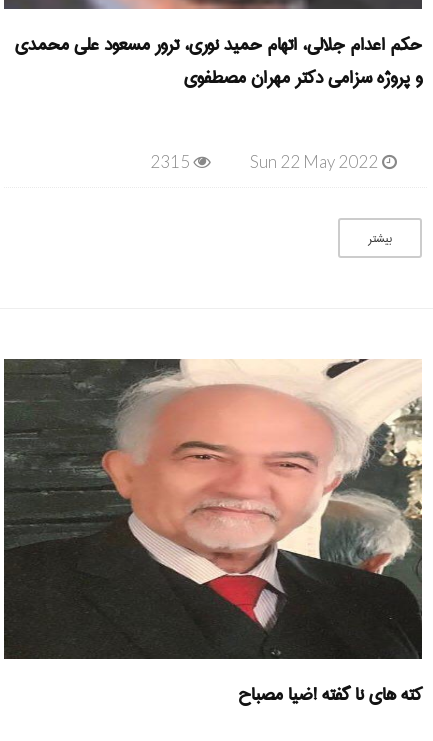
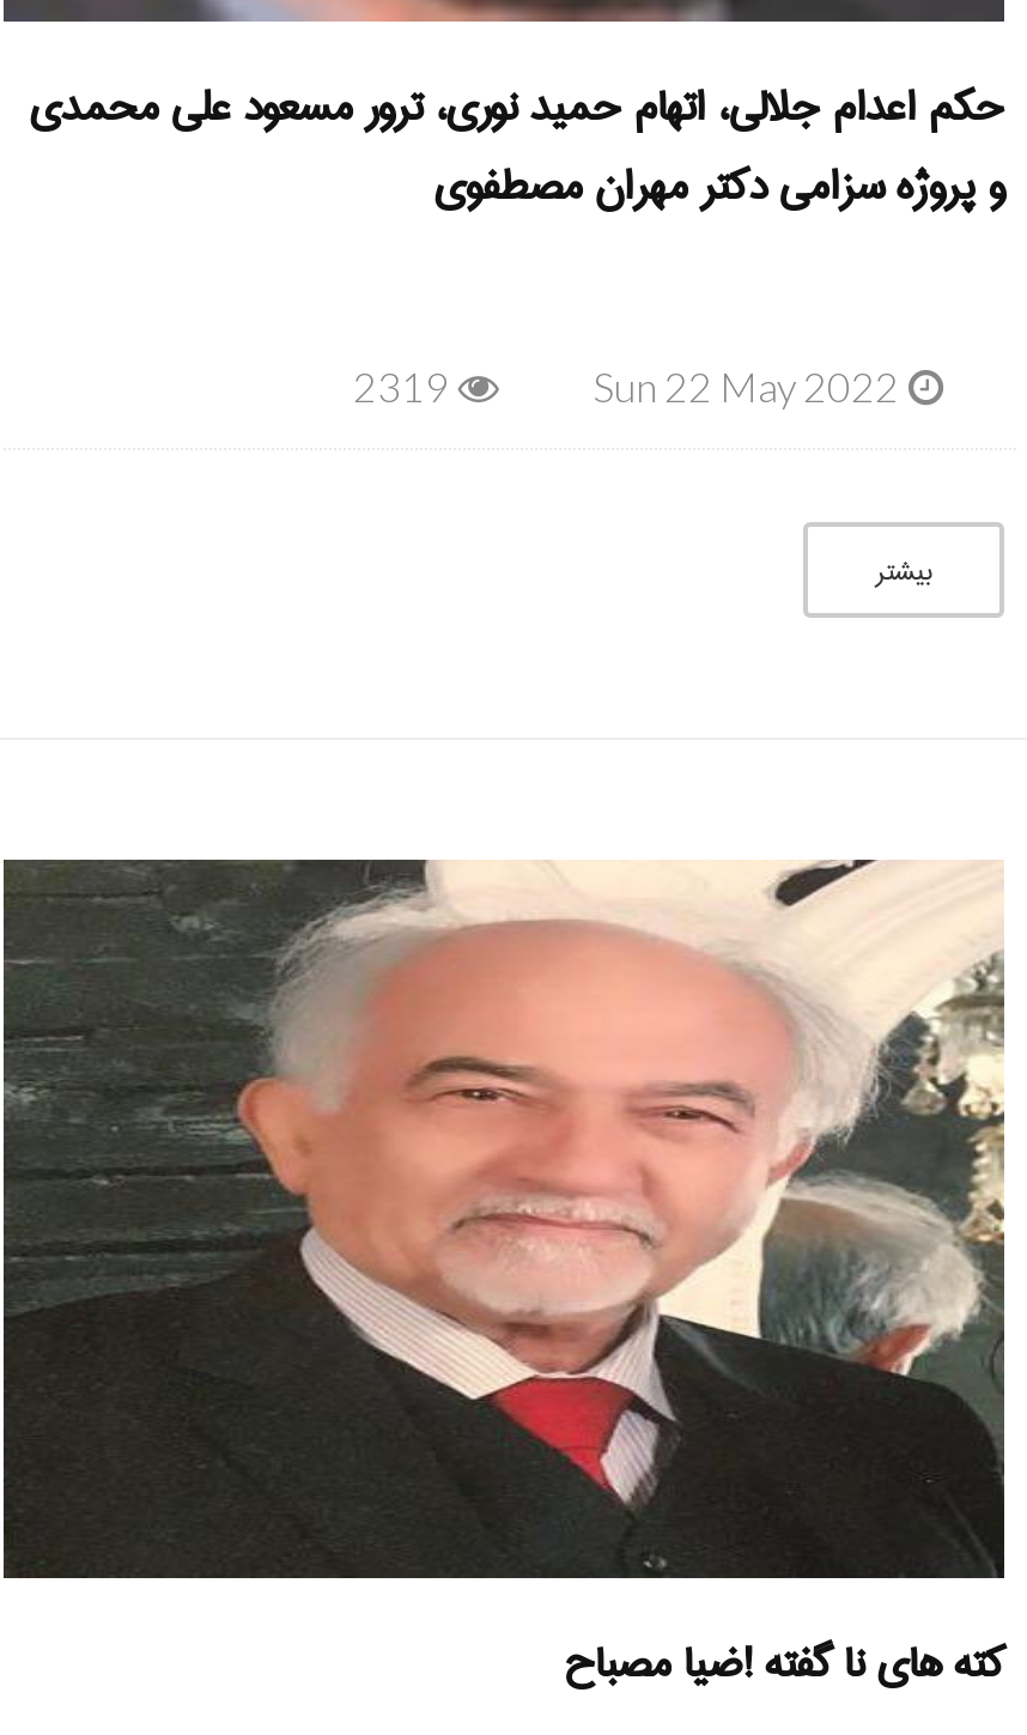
- 2315
+ 2319
